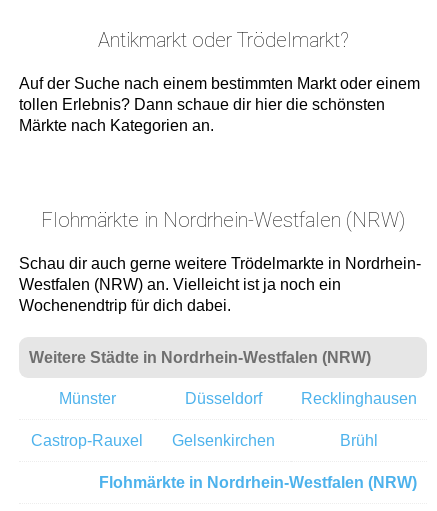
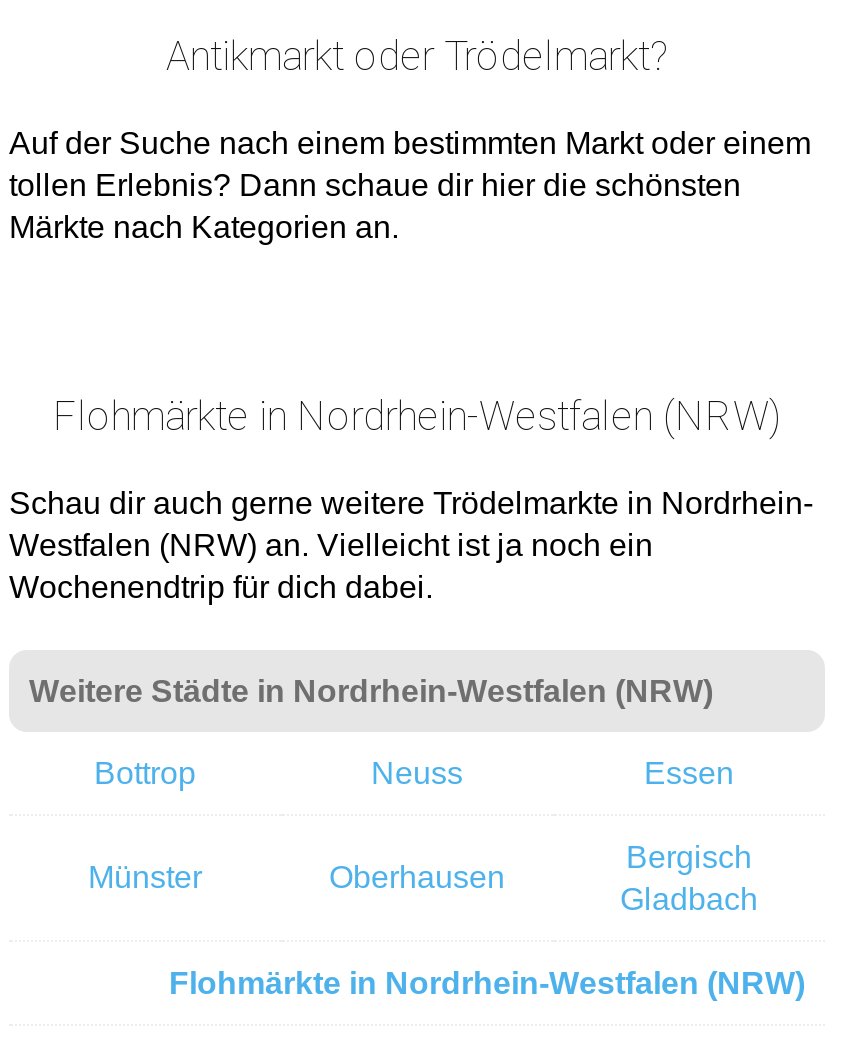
+ Bottrop
+ Neuss
+ Essen

moved down: Münster

- Düsseldorf
- Recklinghausen
+ Oberhausen

- Castrop-Rauxel
- Gelsenkirchen
- Brühl
+ Bergisch
+ Gladbach
